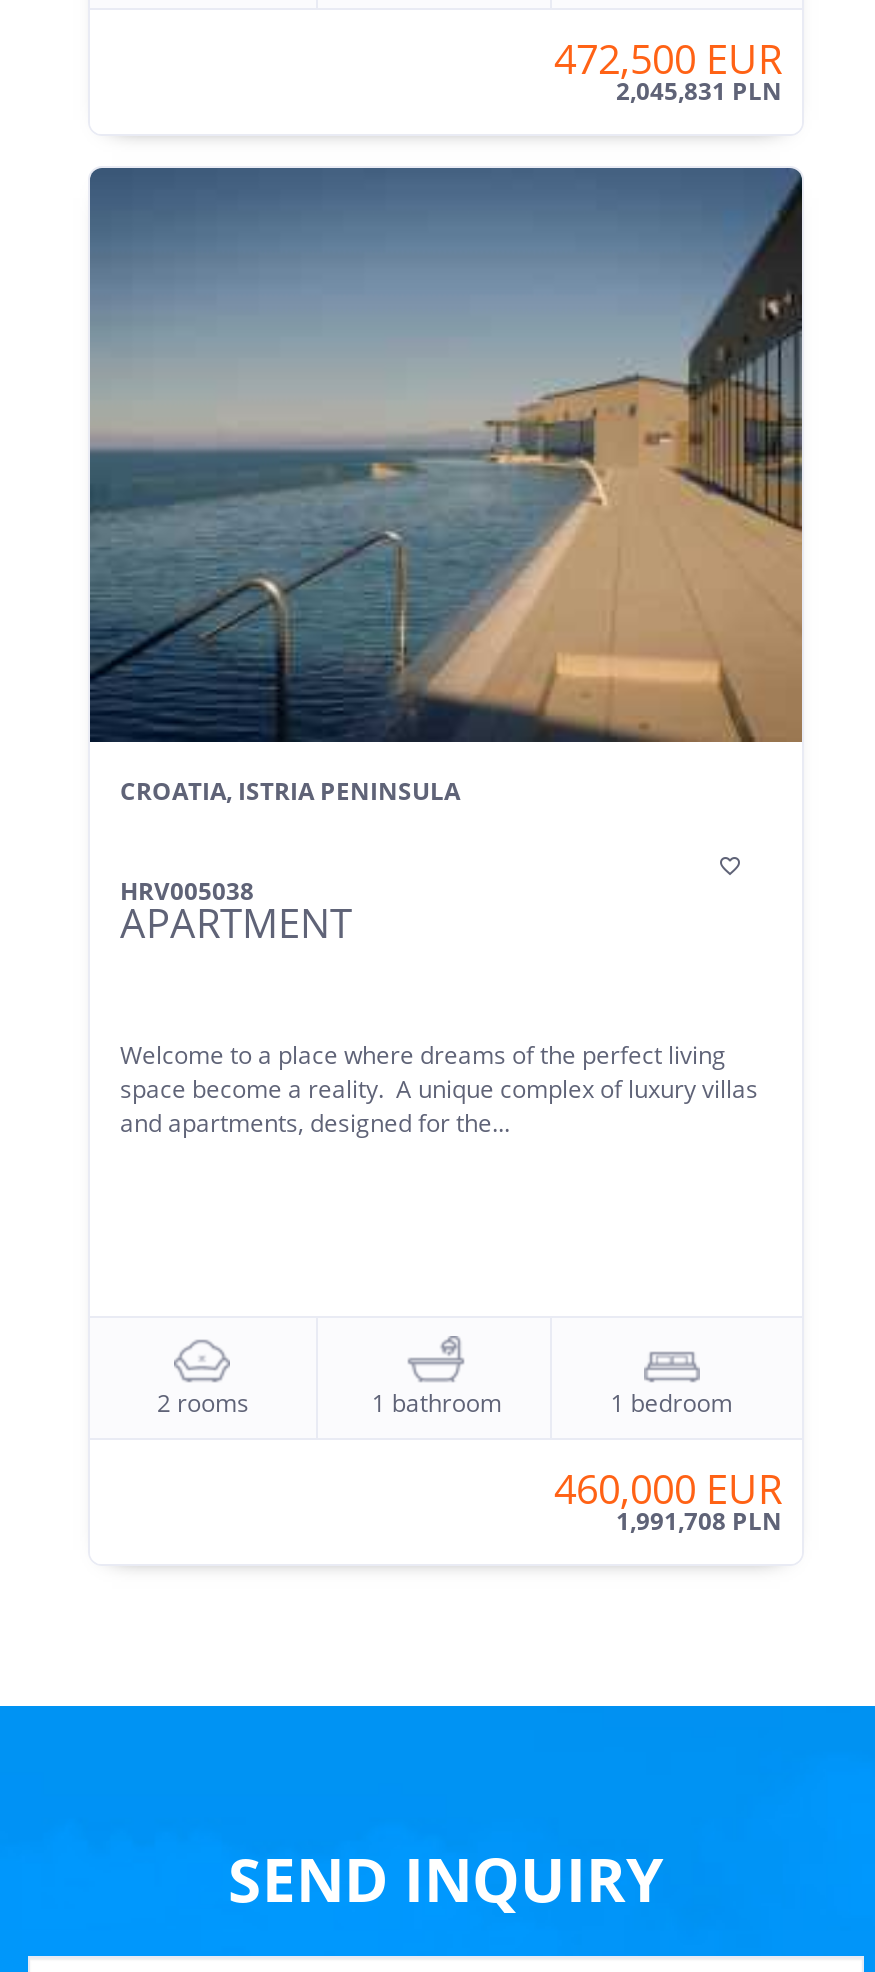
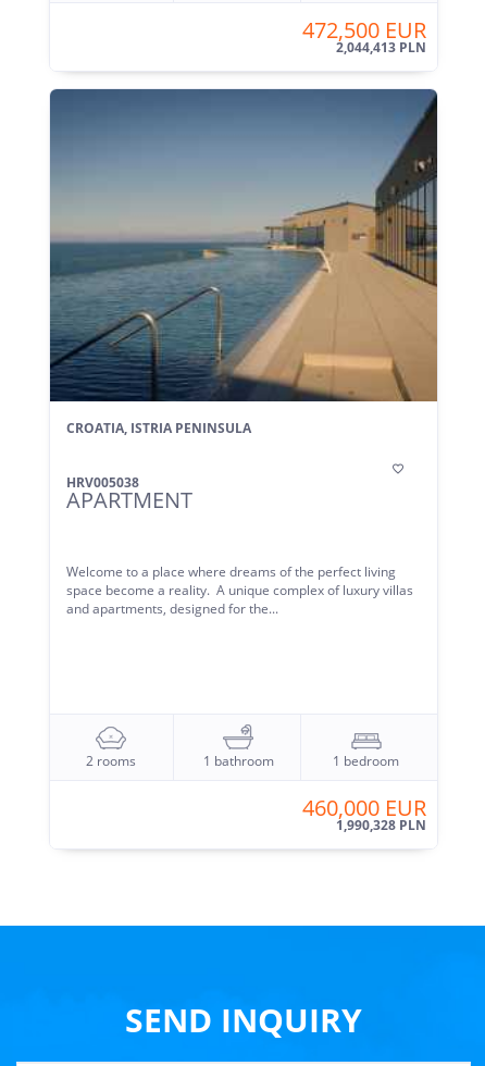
- 2,045,831 PLN
+ 2,044,413 PLN

- 1,991,708 PLN
+ 1,990,328 PLN
